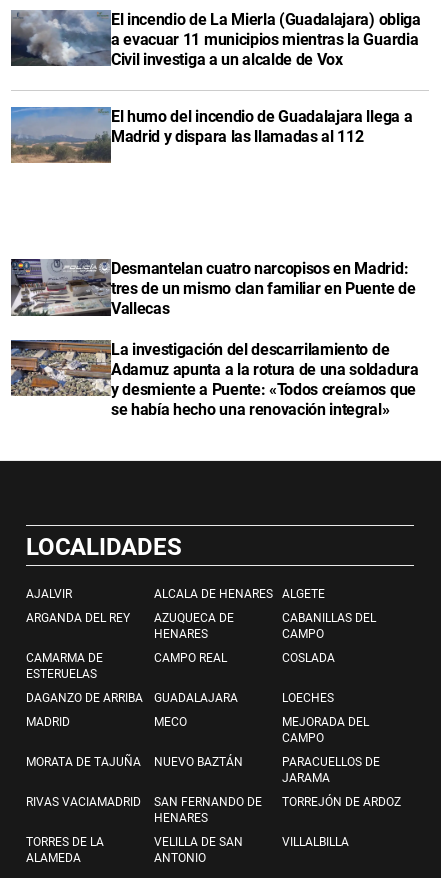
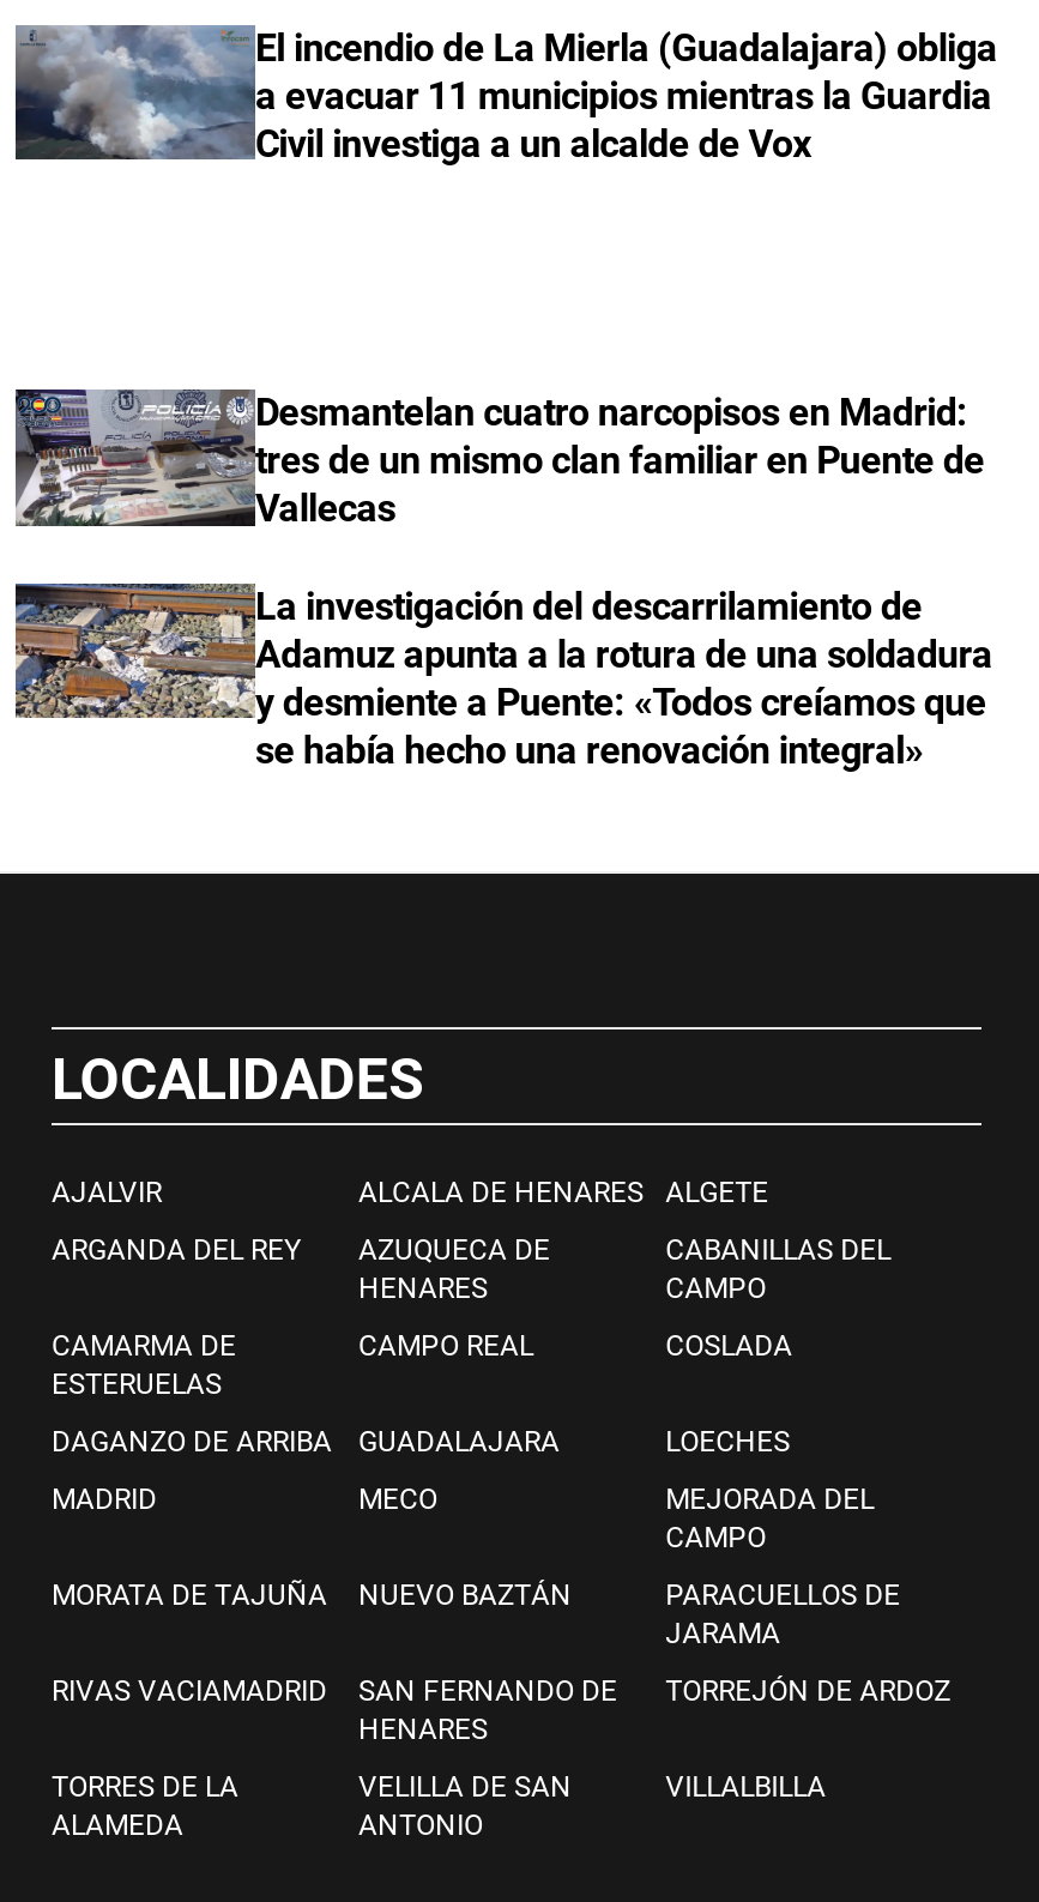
- [image]
- El humo del incendio de Guadalajara llega a
- Madrid y dispara las llamadas al 112
